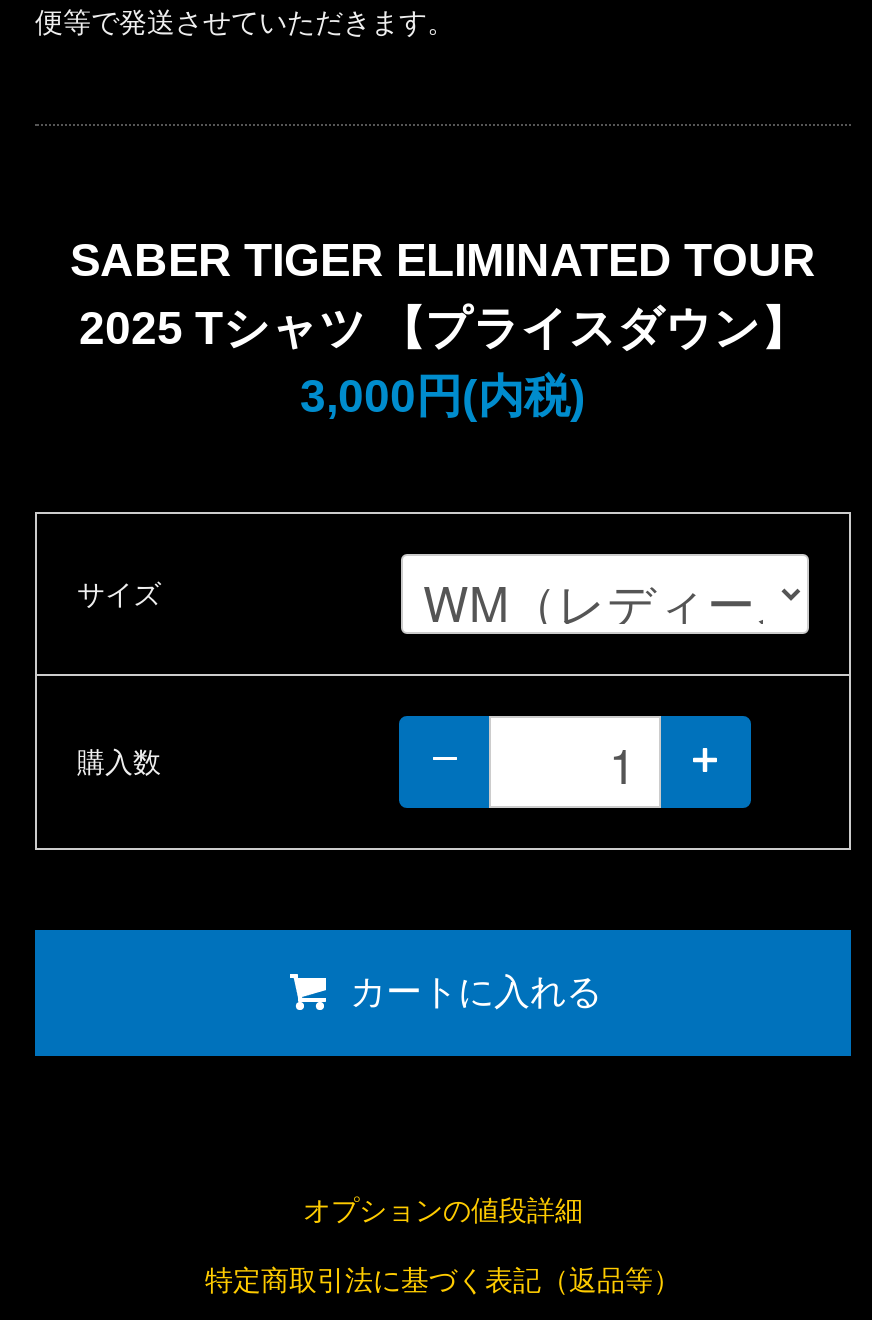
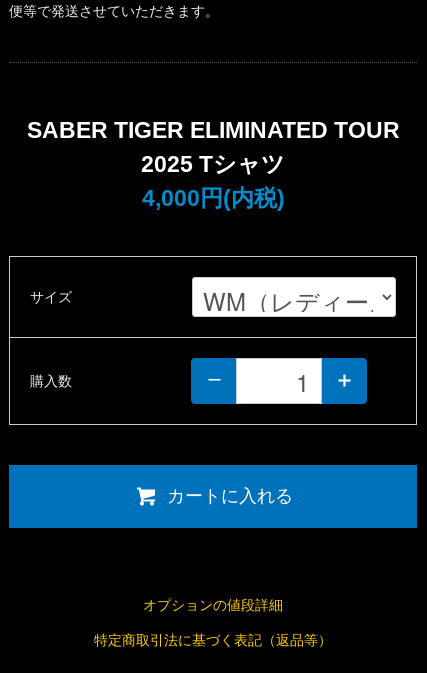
- 2025 Tシャツ 【プライスダウン】
- 3,000円(内税)
+ 2025 Tシャツ
+ 4,000円(内税)
